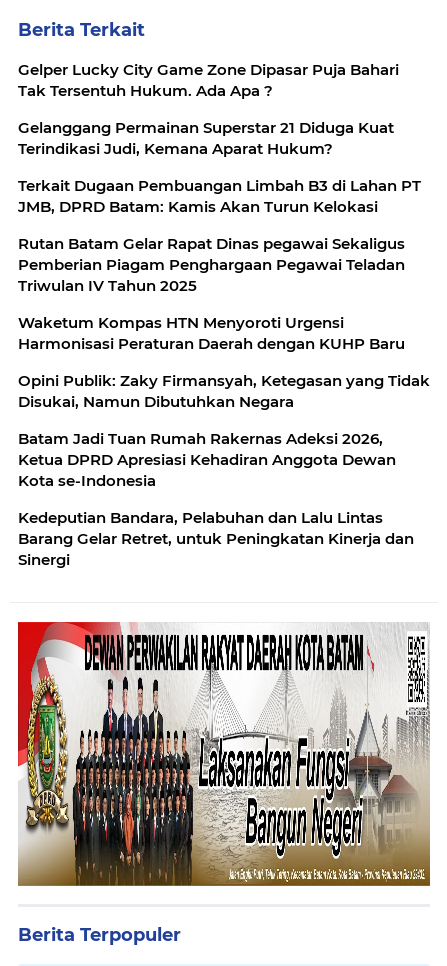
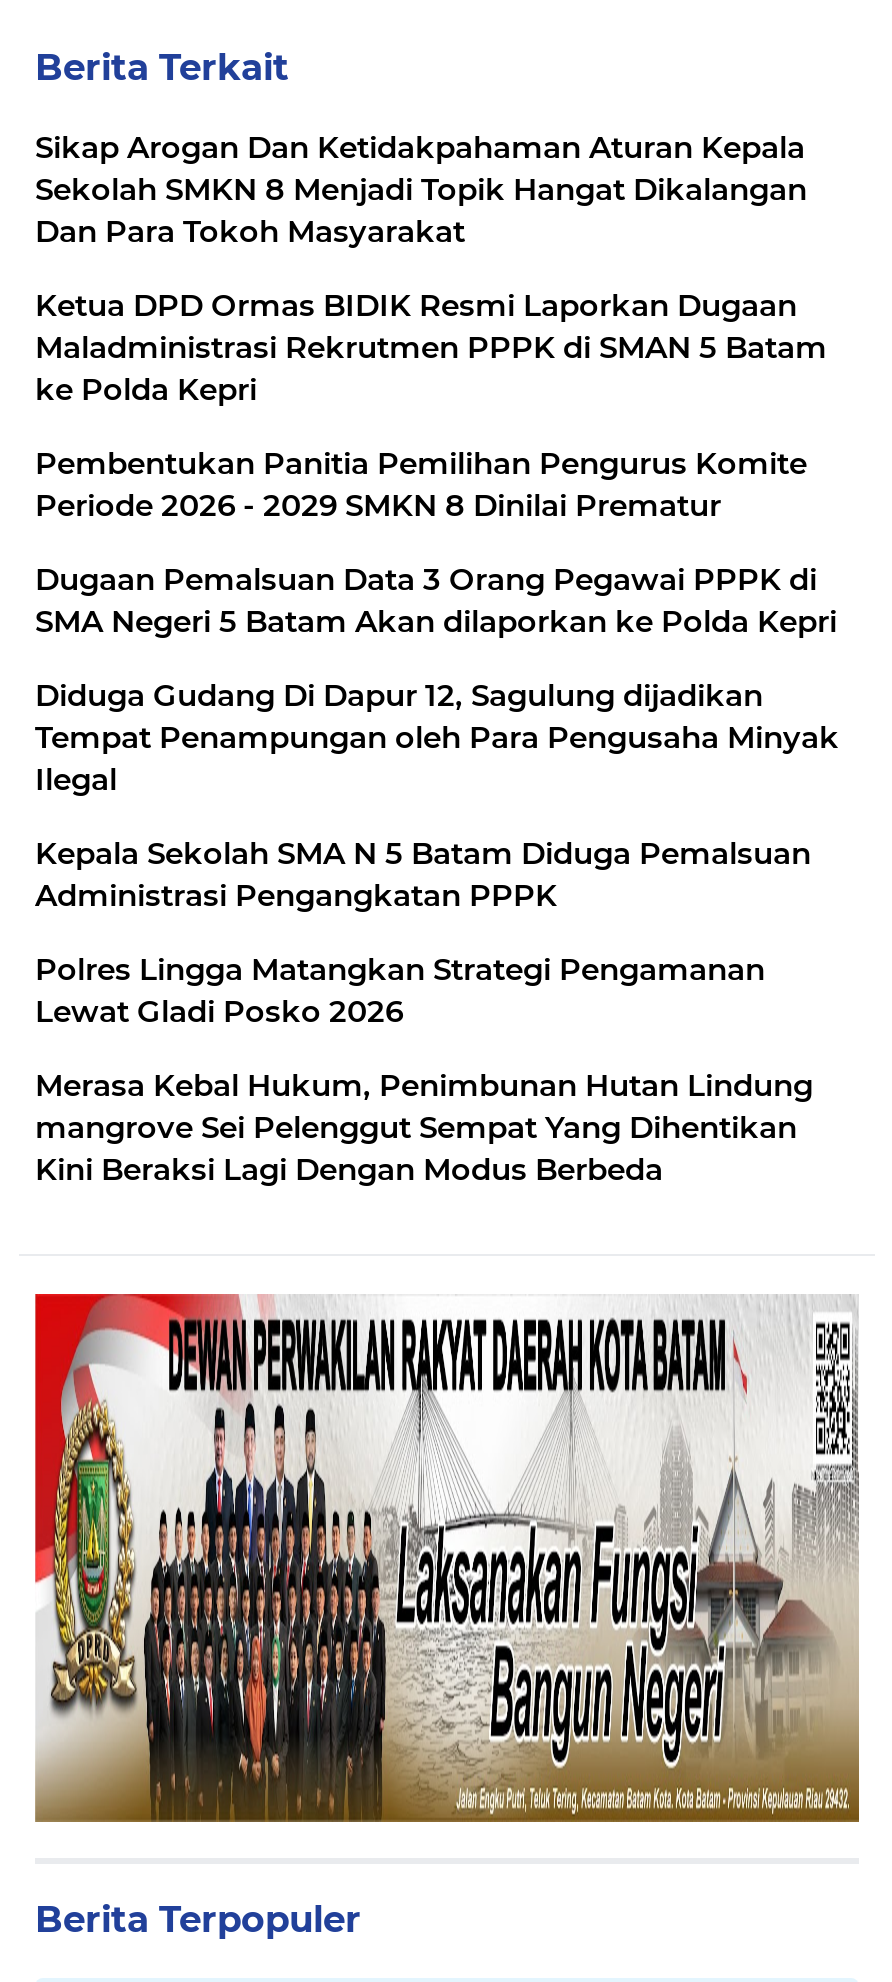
- Gelper Lucky City Game Zone Dipasar Puja Bahari
- Tak Tersentuh Hukum. Ada Apa ?
+ Sikap Arogan Dan Ketidakpahaman Aturan Kepala
+ Sekolah SMKN 8 Menjadi Topik Hangat Dikalangan
+ Dan Para Tokoh Masyarakat

- Gelanggang Permainan Superstar 21 Diduga Kuat
- Terindikasi Judi, Kemana Aparat Hukum?
+ Ketua DPD Ormas BIDIK Resmi Laporkan Dugaan
+ Maladministrasi Rekrutmen PPPK di SMAN 5 Batam
+ ke Polda Kepri

- Terkait Dugaan Pembuangan Limbah B3 di Lahan PT
- JMB, DPRD Batam: Kamis Akan Turun Kelokasi
+ Pembentukan Panitia Pemilihan Pengurus Komite
+ Periode 2026 - 2029 SMKN 8 Dinilai Prematur

- Rutan Batam Gelar Rapat Dinas pegawai Sekaligus
- Pemberian Piagam Penghargaan Pegawai Teladan
- Triwulan IV Tahun 2025
+ Dugaan Pemalsuan Data 3 Orang Pegawai PPPK di
+ SMA Negeri 5 Batam Akan dilaporkan ke Polda Kepri

- Waketum Kompas HTN Menyoroti Urgensi
- Harmonisasi Peraturan Daerah dengan KUHP Baru
+ Diduga Gudang Di Dapur 12, Sagulung dijadikan
+ Tempat Penampungan oleh Para Pengusaha Minyak
+ Ilegal

- Opini Publik: Zaky Firmansyah, Ketegasan yang Tidak
- Disukai, Namun Dibutuhkan Negara
+ Kepala Sekolah SMA N 5 Batam Diduga Pemalsuan
+ Administrasi Pengangkatan PPPK

- Batam Jadi Tuan Rumah Rakernas Adeksi 2026,
- Ketua DPRD Apresiasi Kehadiran Anggota Dewan
- Kota se-Indonesia
+ Polres Lingga Matangkan Strategi Pengamanan
+ Lewat Gladi Posko 2026

- Kedeputian Bandara, Pelabuhan dan Lalu Lintas
- Barang Gelar Retret, untuk Peningkatan Kinerja dan
- Sinergi
+ Merasa Kebal Hukum, Penimbunan Hutan Lindung
+ mangrove Sei Pelenggut Sempat Yang Dihentikan
+ Kini Beraksi Lagi Dengan Modus Berbeda
